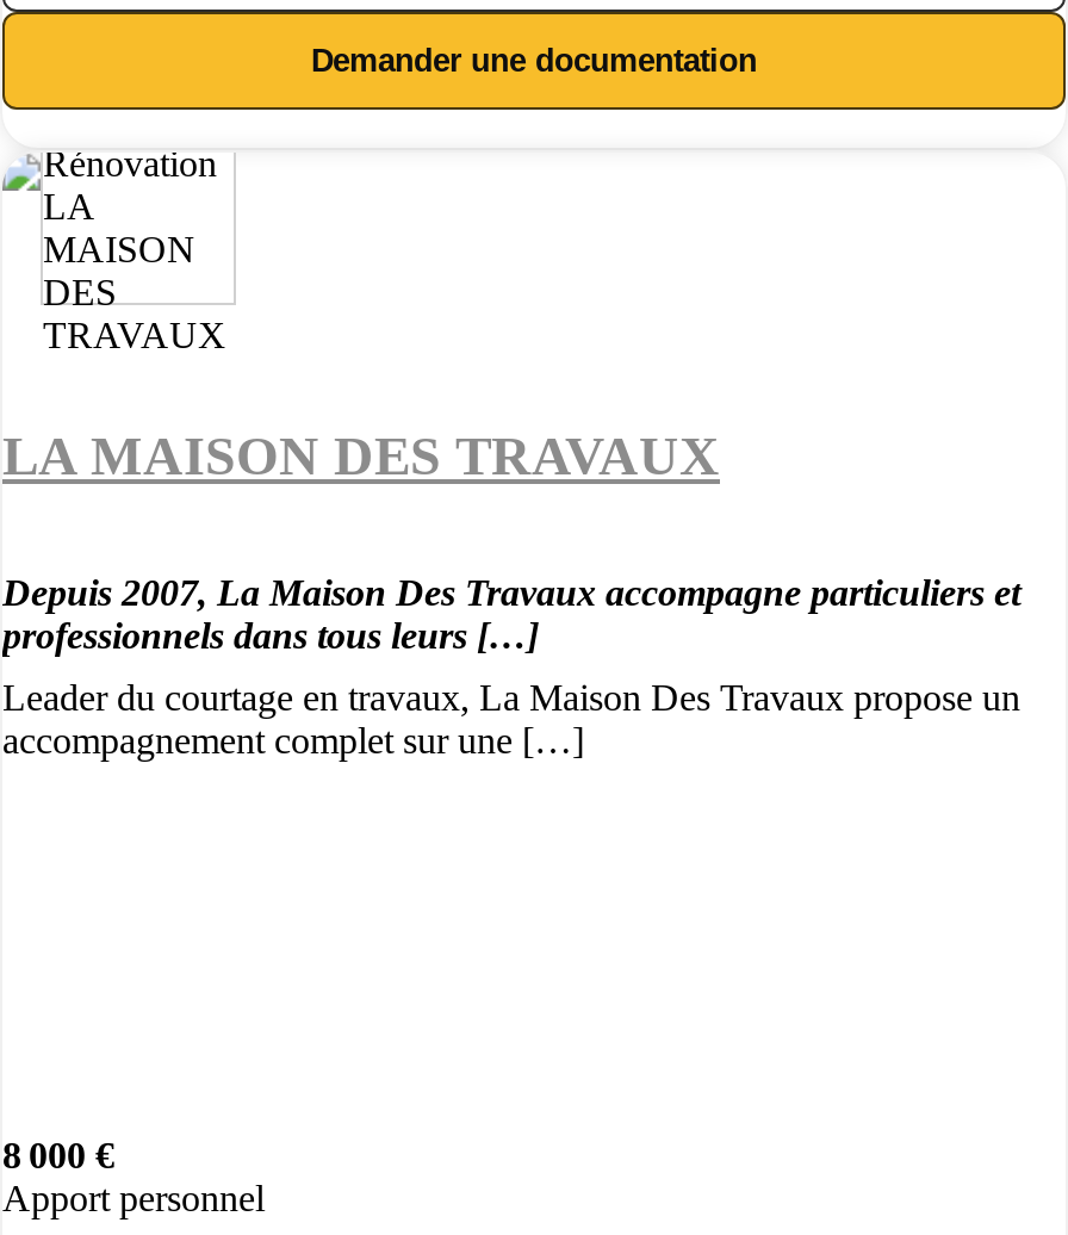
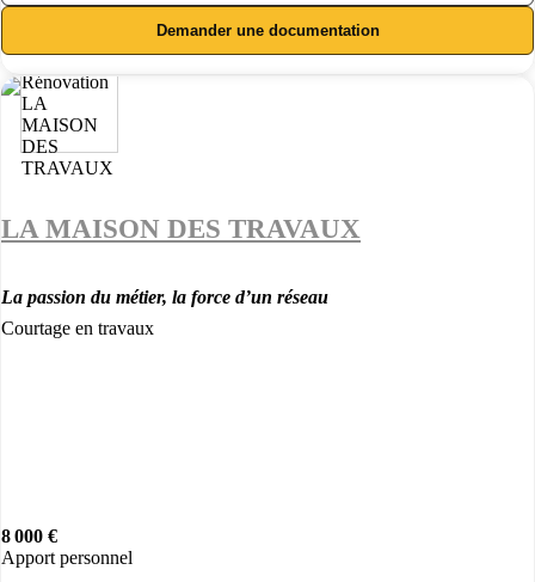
- Depuis 2007, La Maison Des Travaux accompagne particuliers et
- professionnels dans tous leurs […]
+ La passion du métier, la force d’un réseau

- Leader du courtage en travaux, La Maison Des Travaux propose un
- accompagnement complet sur une […]
+ Courtage en travaux
